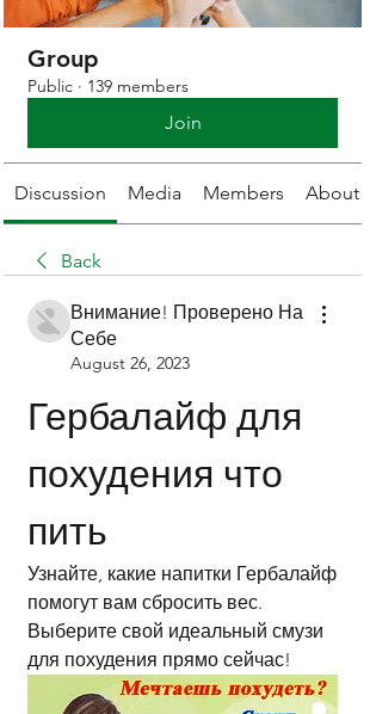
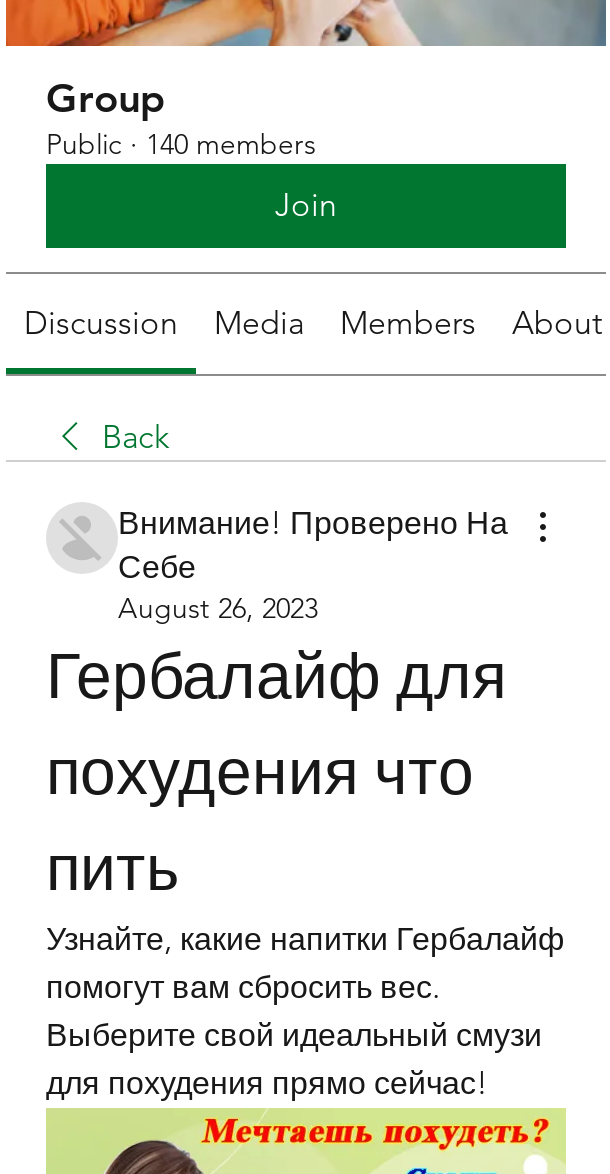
- Public · 139 members
+ Public · 140 members
